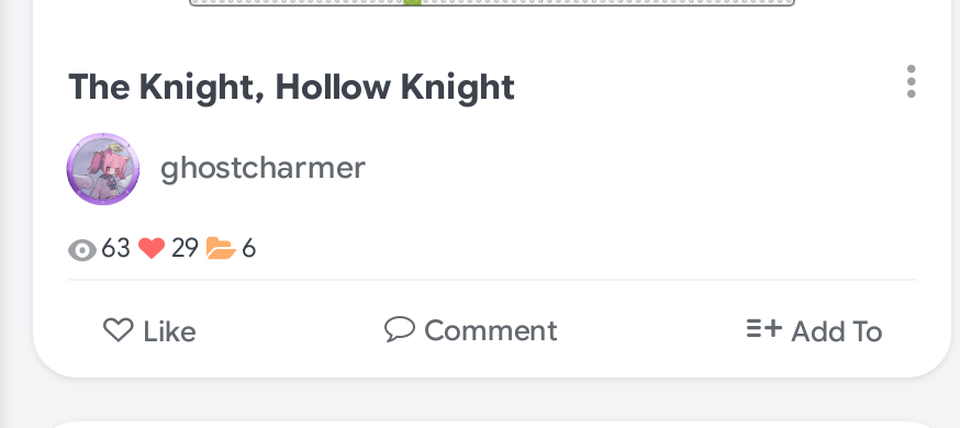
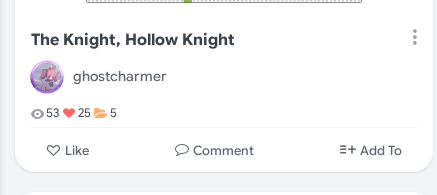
- 63
+ 53

- 29
+ 25

- 6
+ 5
